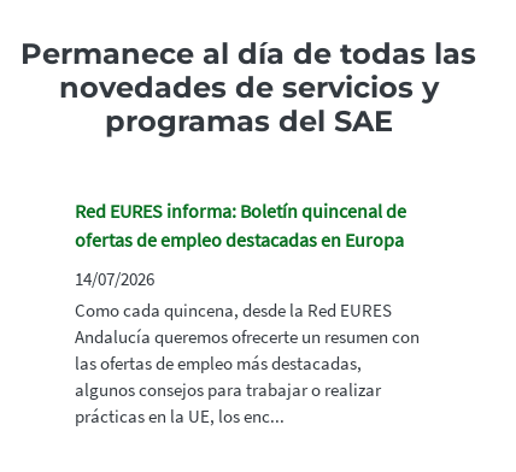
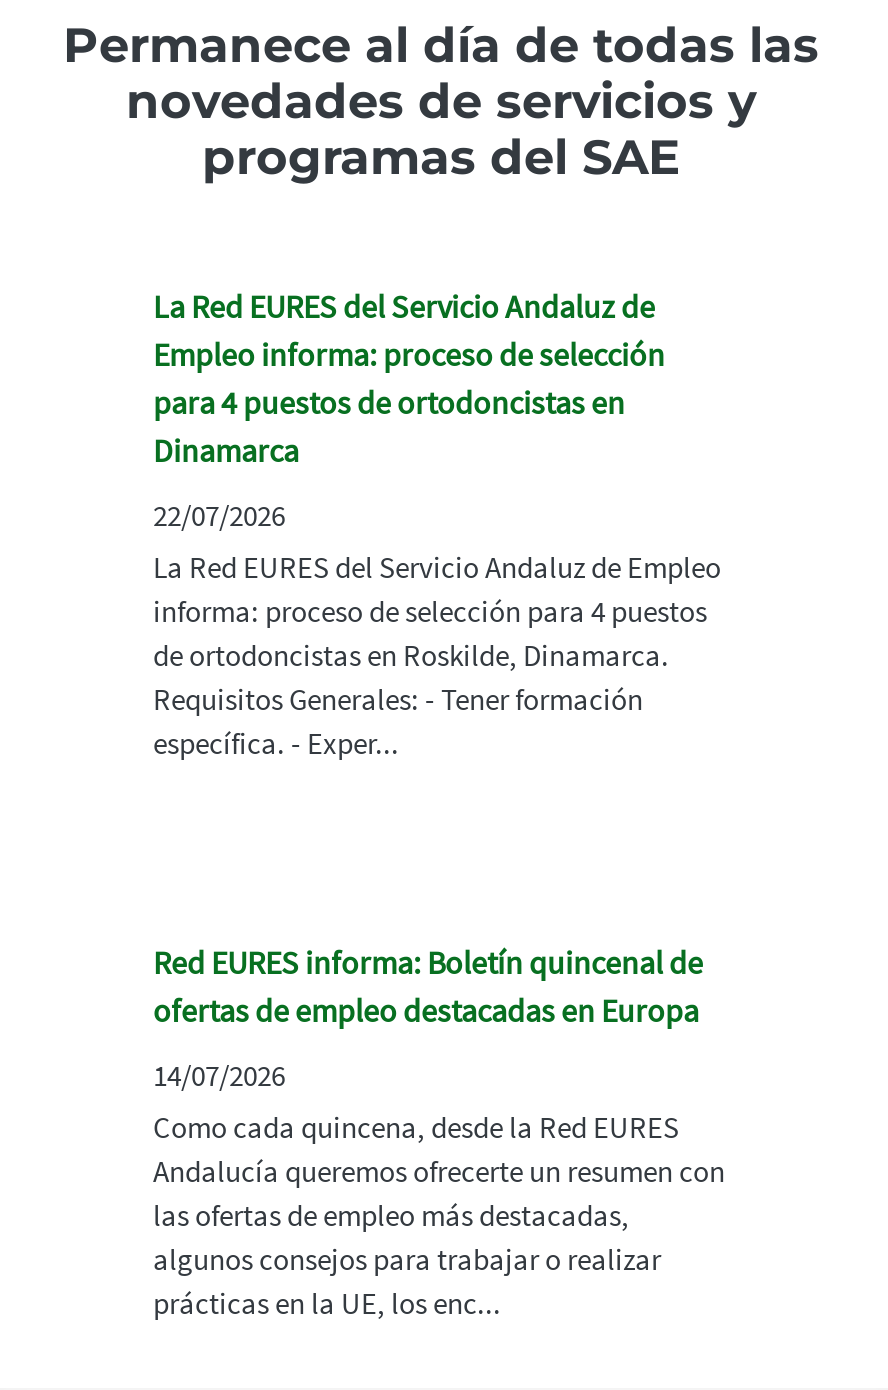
+ La Red EURES del Servicio Andaluz de
+ Empleo informa: proceso de selección
+ para 4 puestos de ortodoncistas en
+ Dinamarca
+ 22/07/2026
+ La Red EURES del Servicio Andaluz de Empleo
+ informa: proceso de selección para 4 puestos
+ de ortodoncistas en Roskilde, Dinamarca.
+ Requisitos Generales: - Tener formación
+ específica. - Exper...
